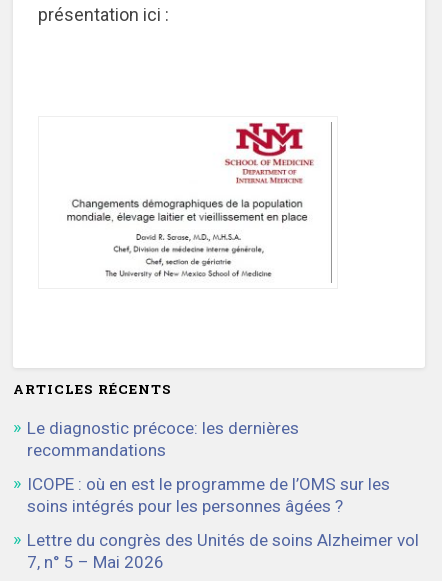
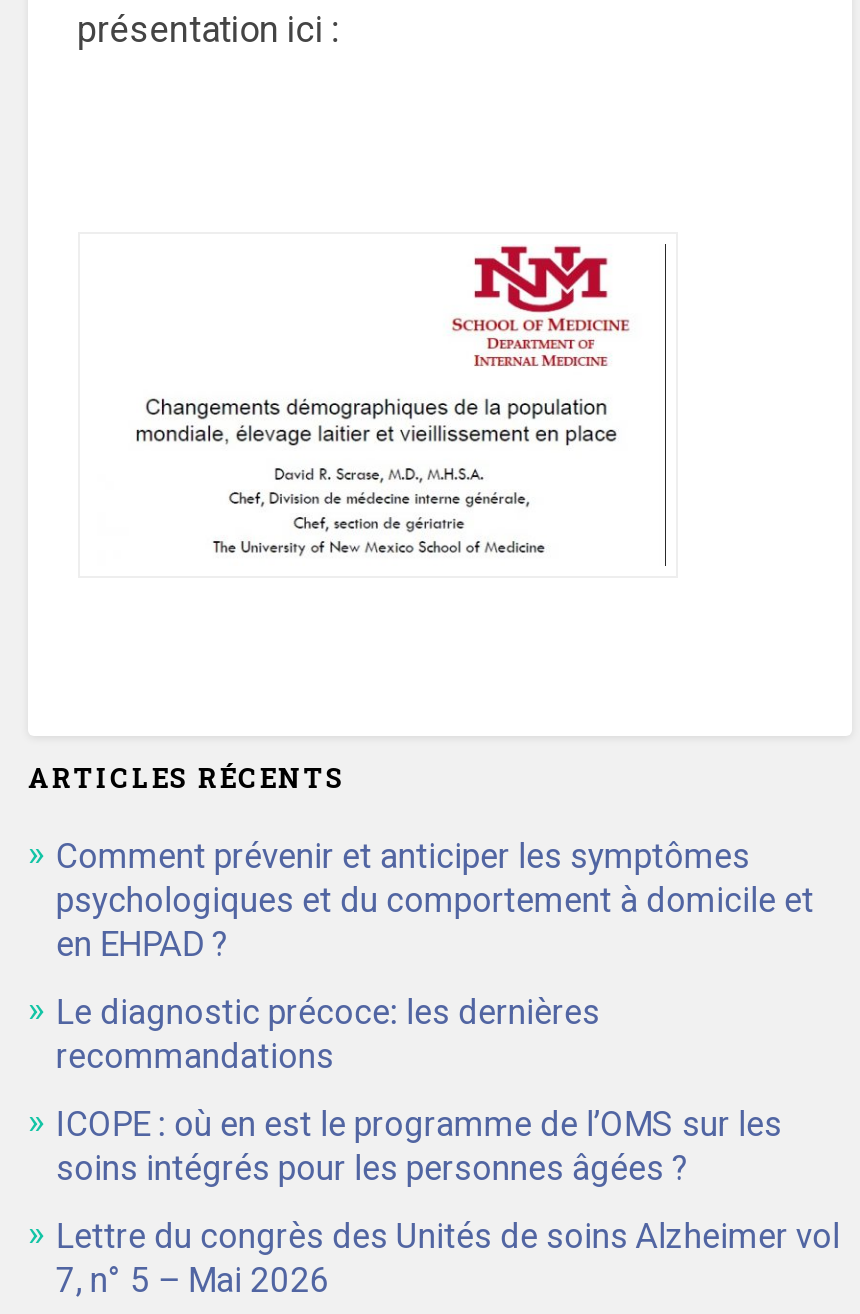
+ Comment prévenir et anticiper les symptômes
+ psychologiques et du comportement à domicile et
+ en EHPAD ?
